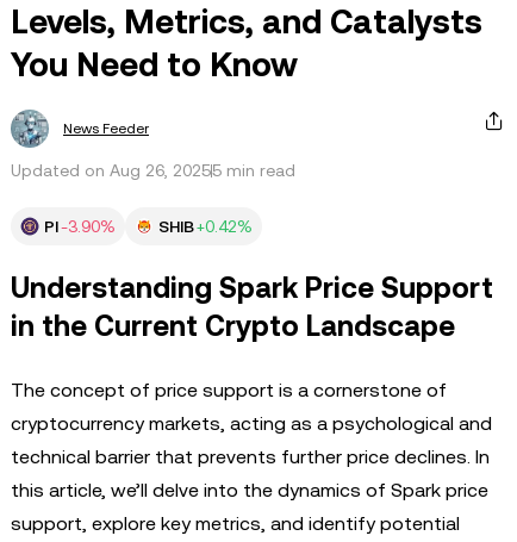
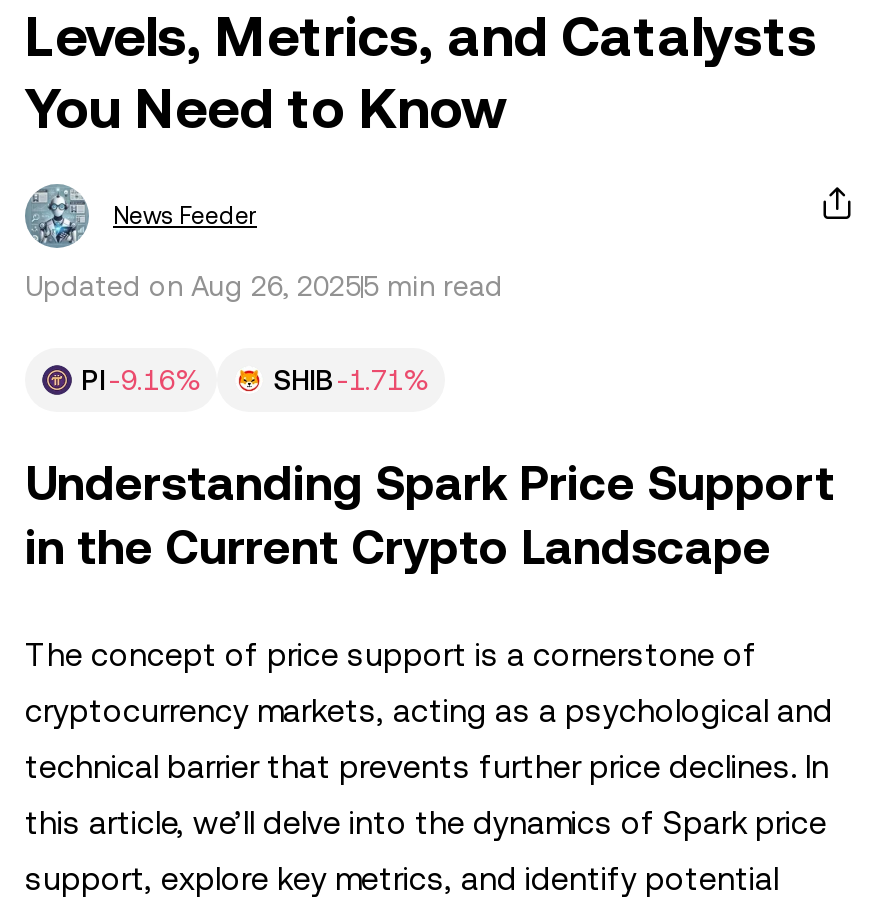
- PI -3.90%
+ PI -9.16%

- SHIB +0.42%
+ SHIB -1.71%
